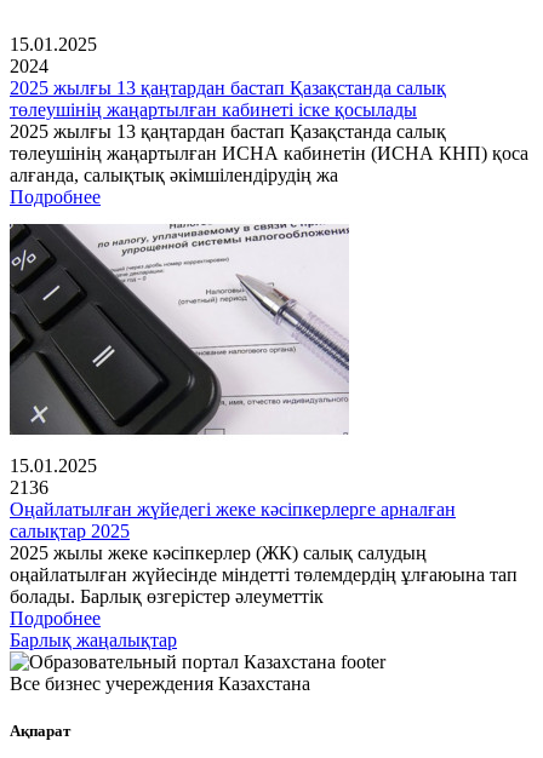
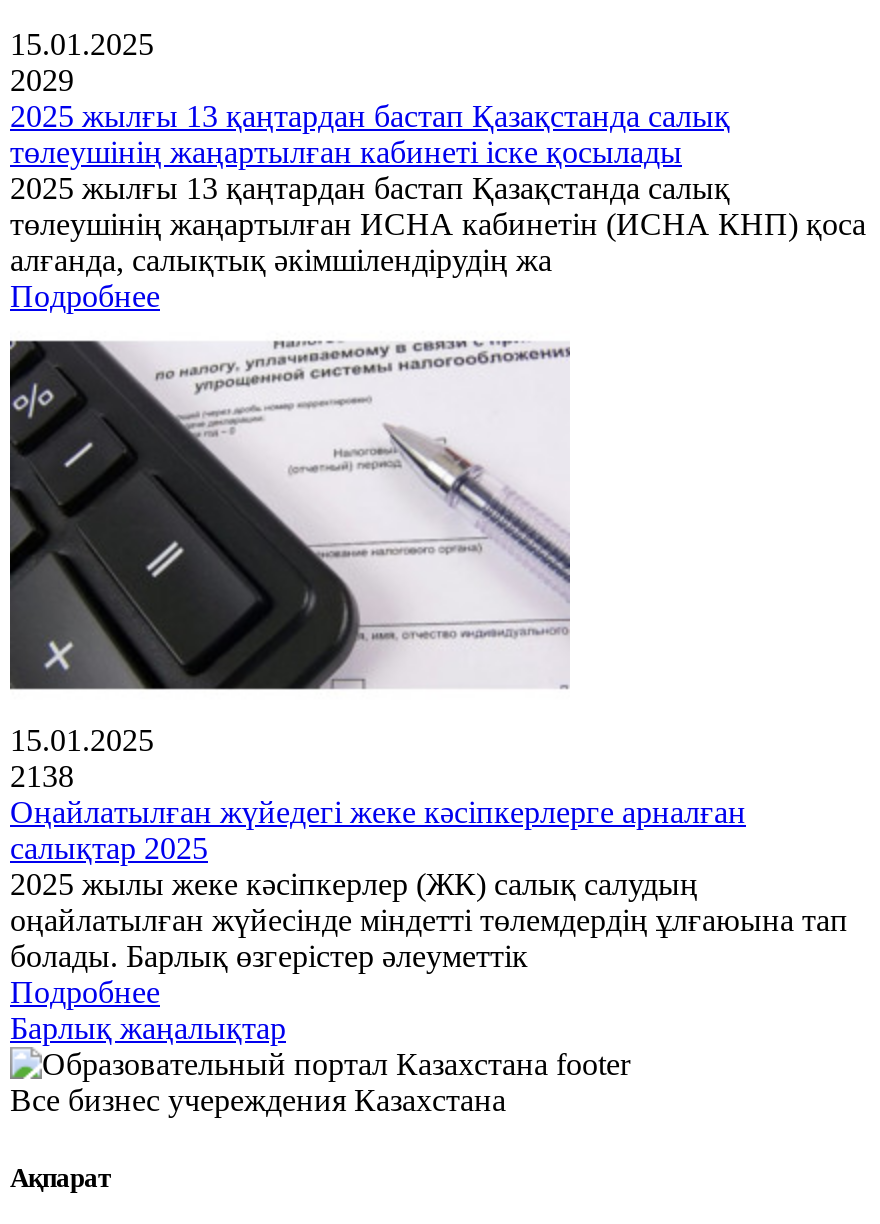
- 2024
+ 2029

- 2136
+ 2138
